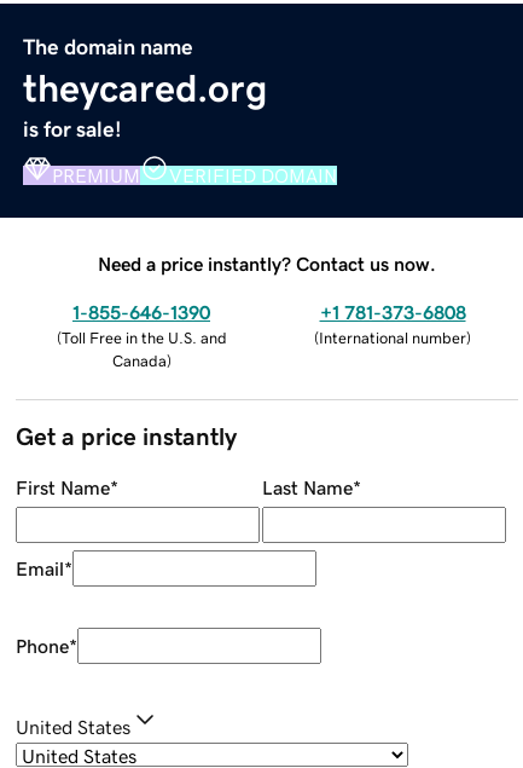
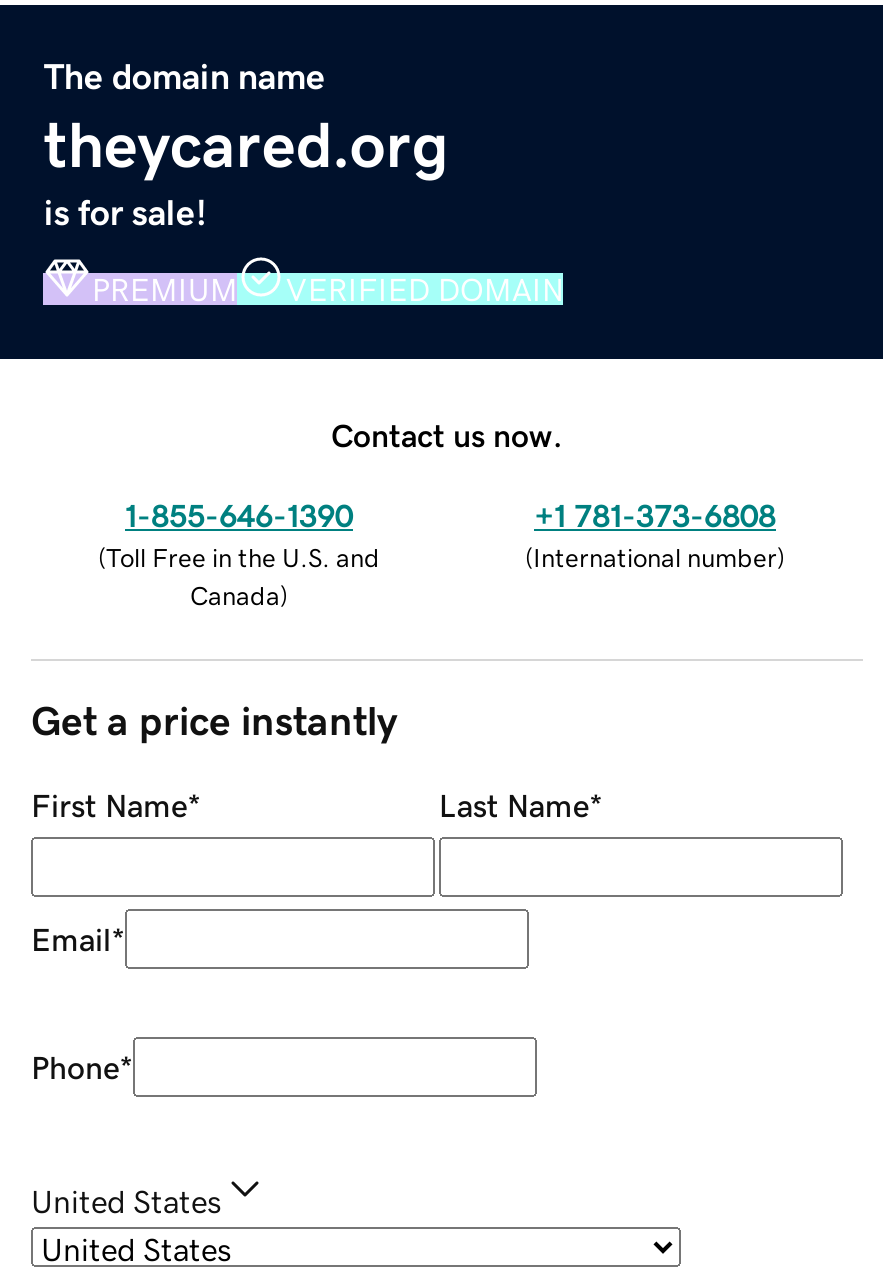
- Need a price instantly? Contact us now.
+ Contact us now.
